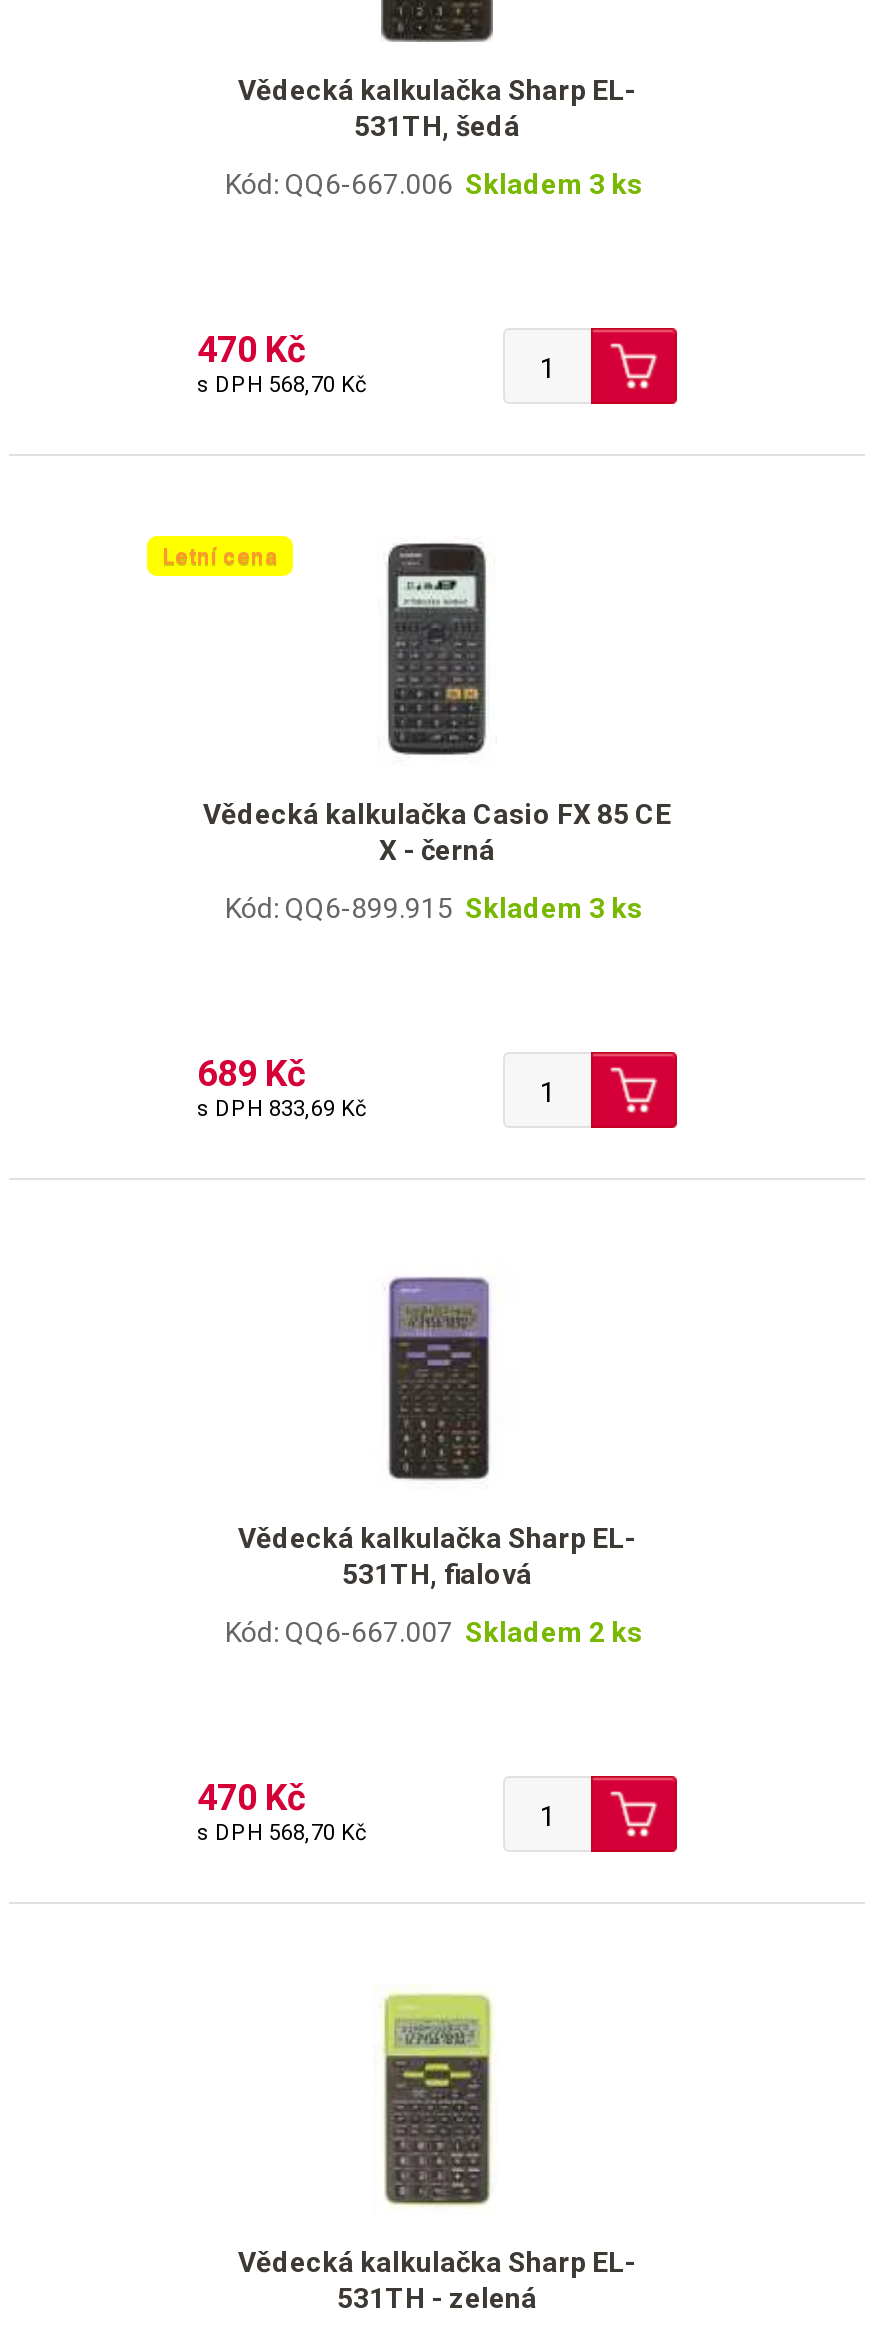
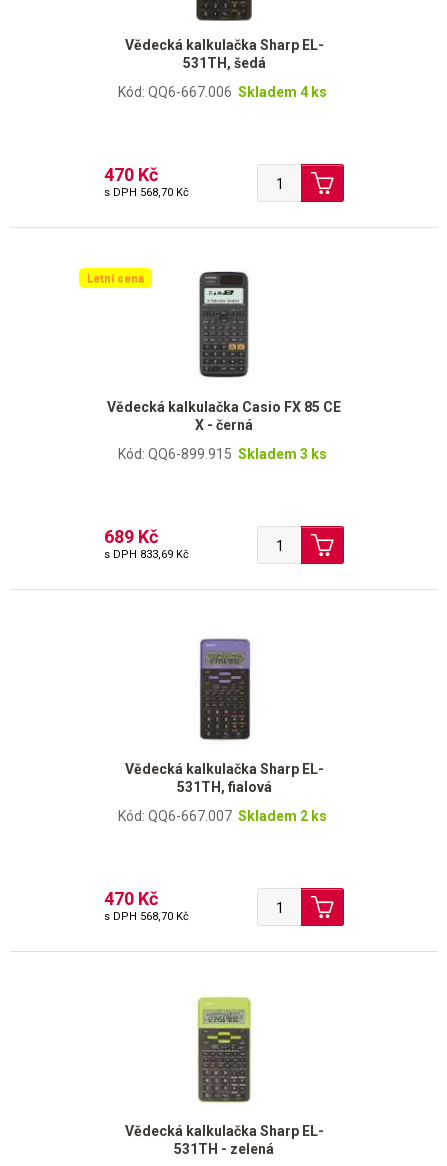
- Kód: QQ6-667.006 Skladem 3 ks
+ Kód: QQ6-667.006 Skladem 4 ks
